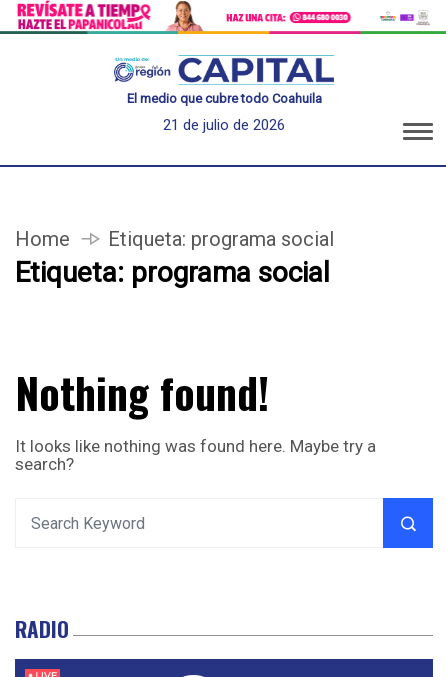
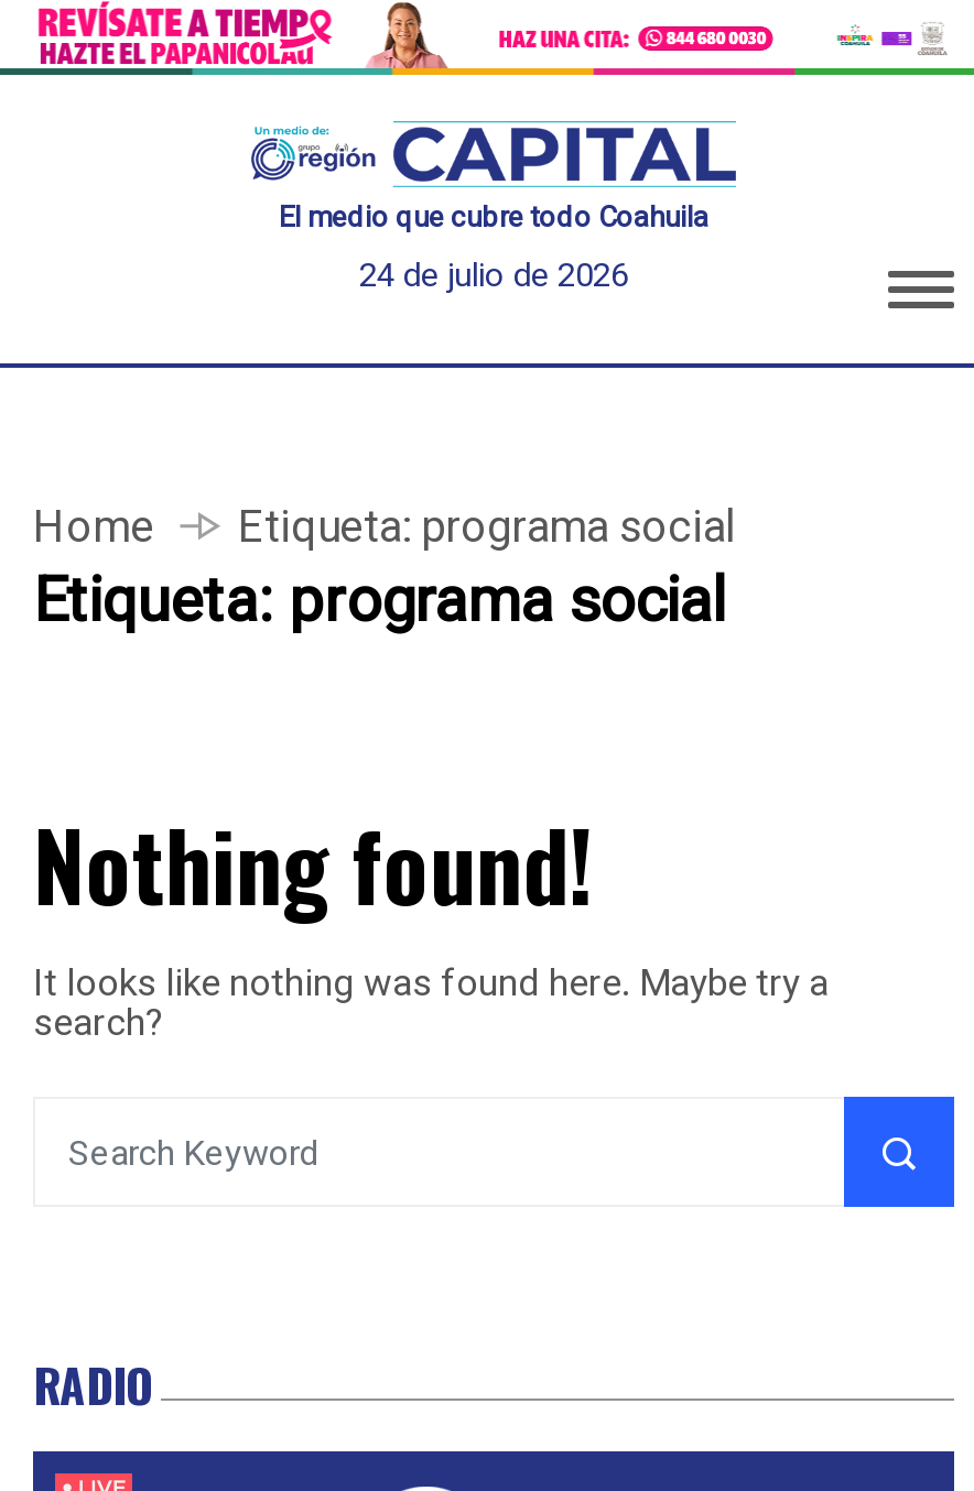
- 21 de julio de 2026
+ 24 de julio de 2026
